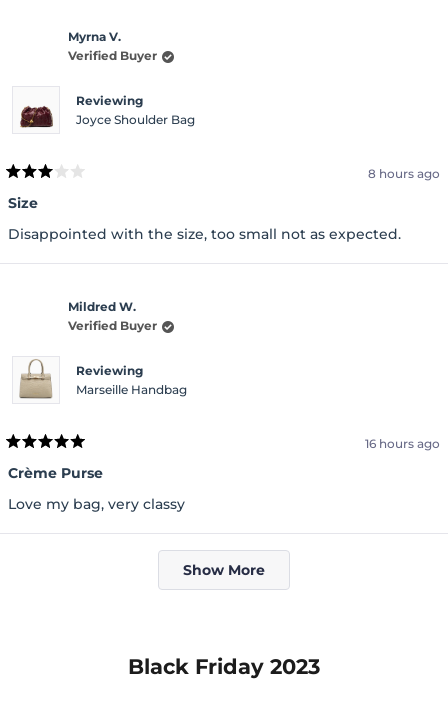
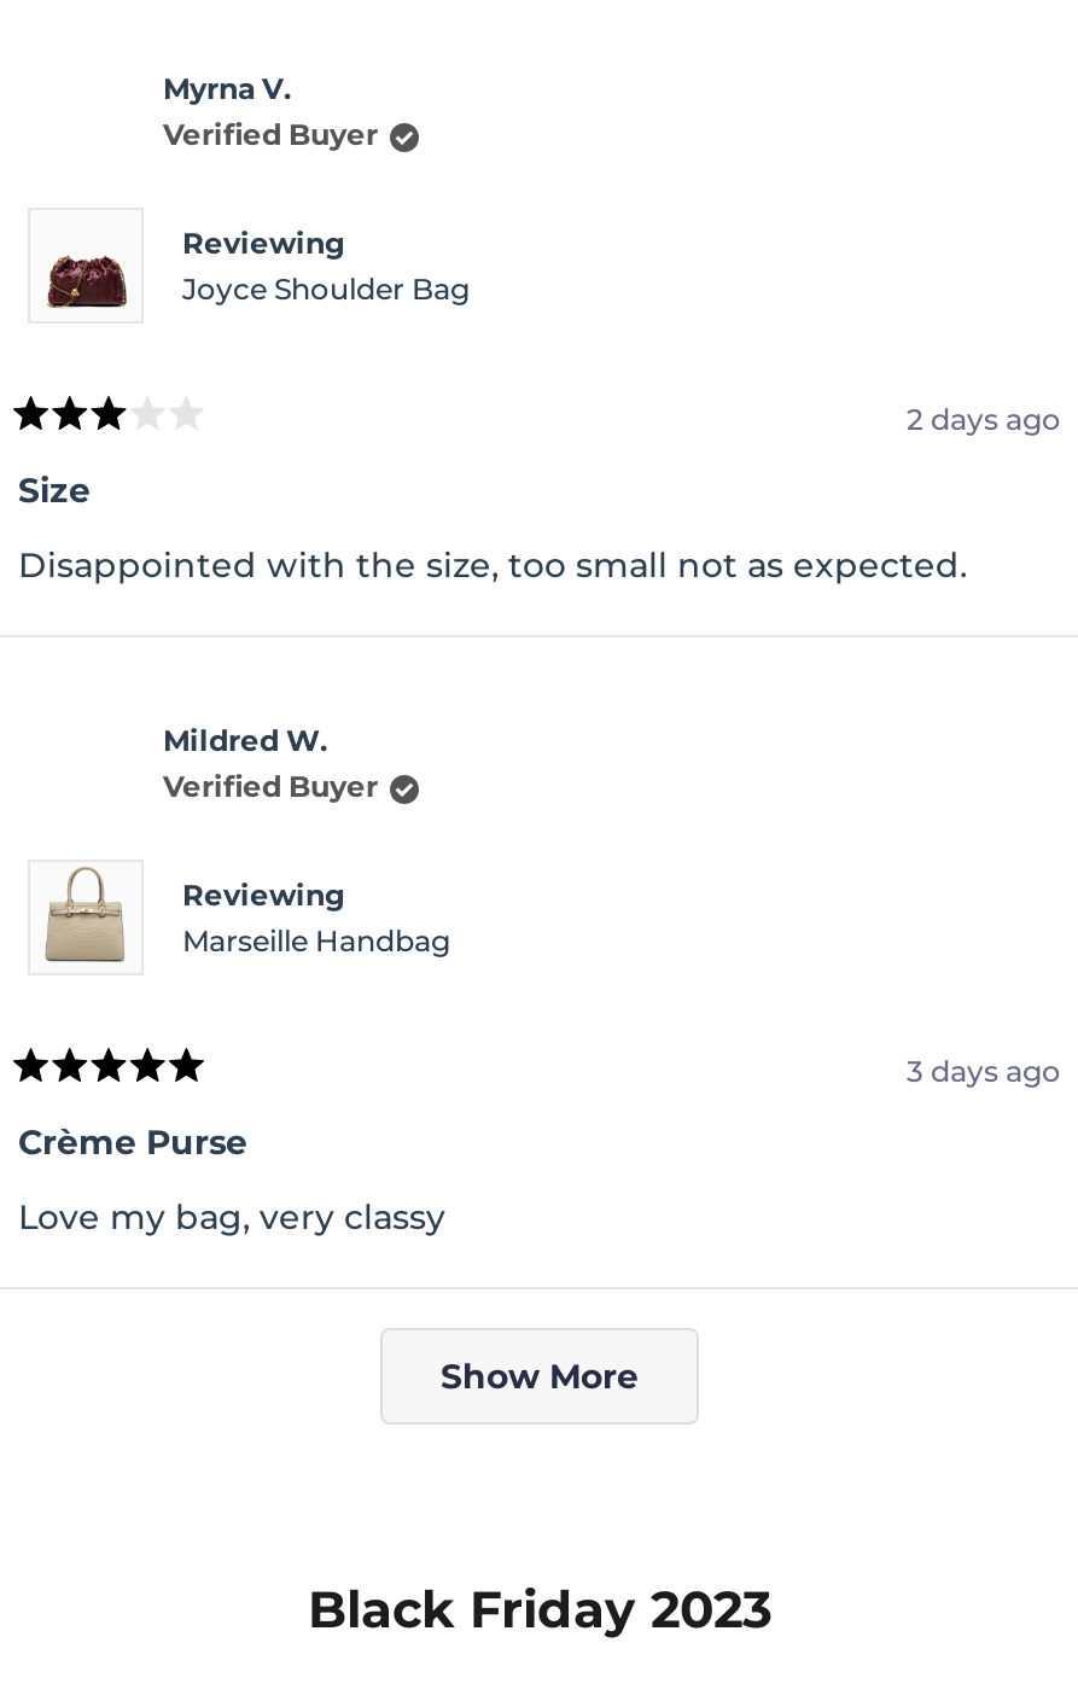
- 8 hours ago
+ 2 days ago

- 16 hours ago
+ 3 days ago
